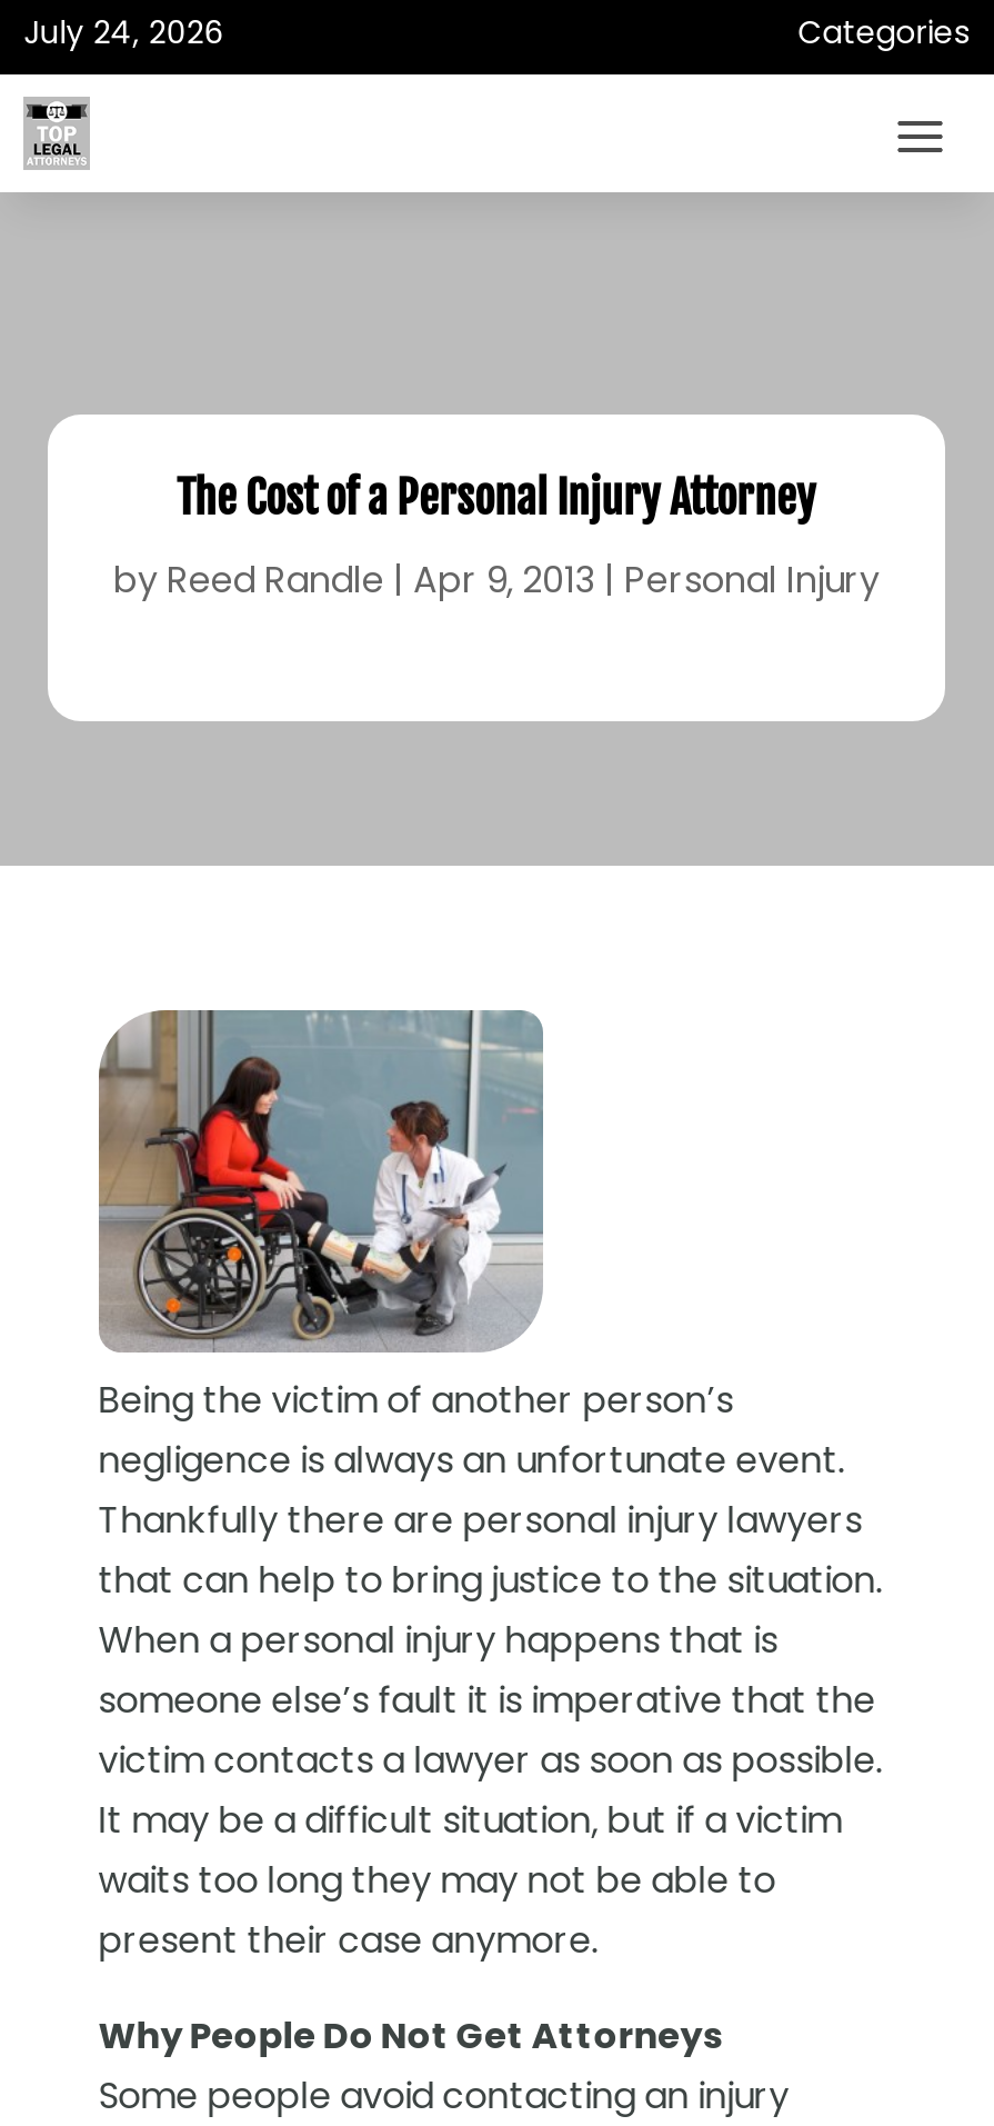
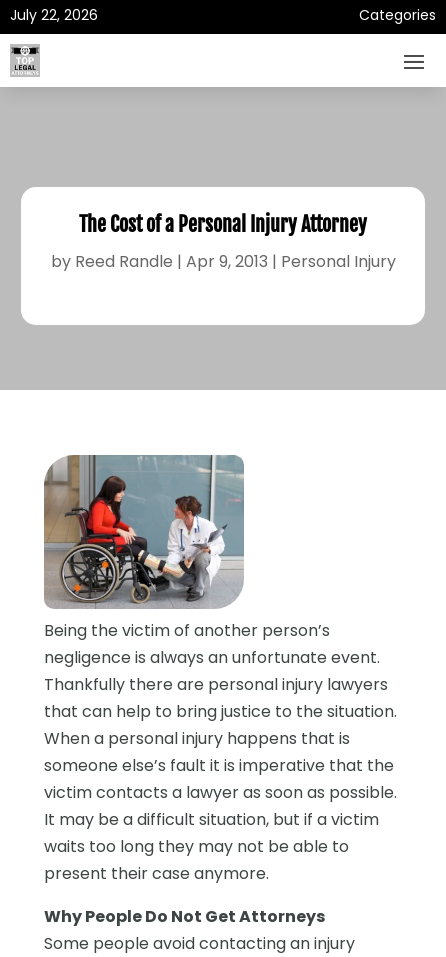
- July 24, 2026
+ July 22, 2026
